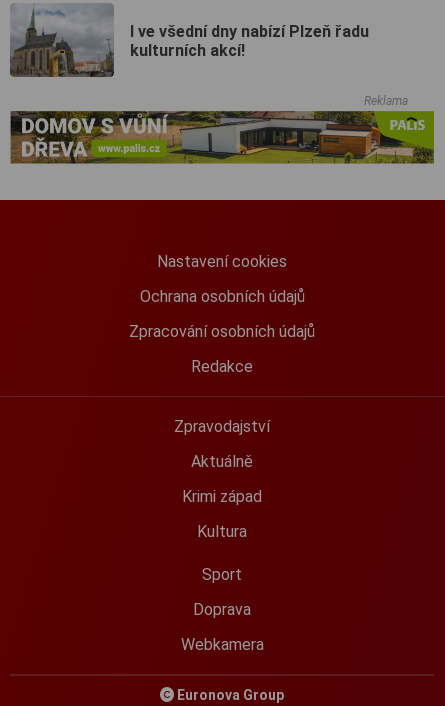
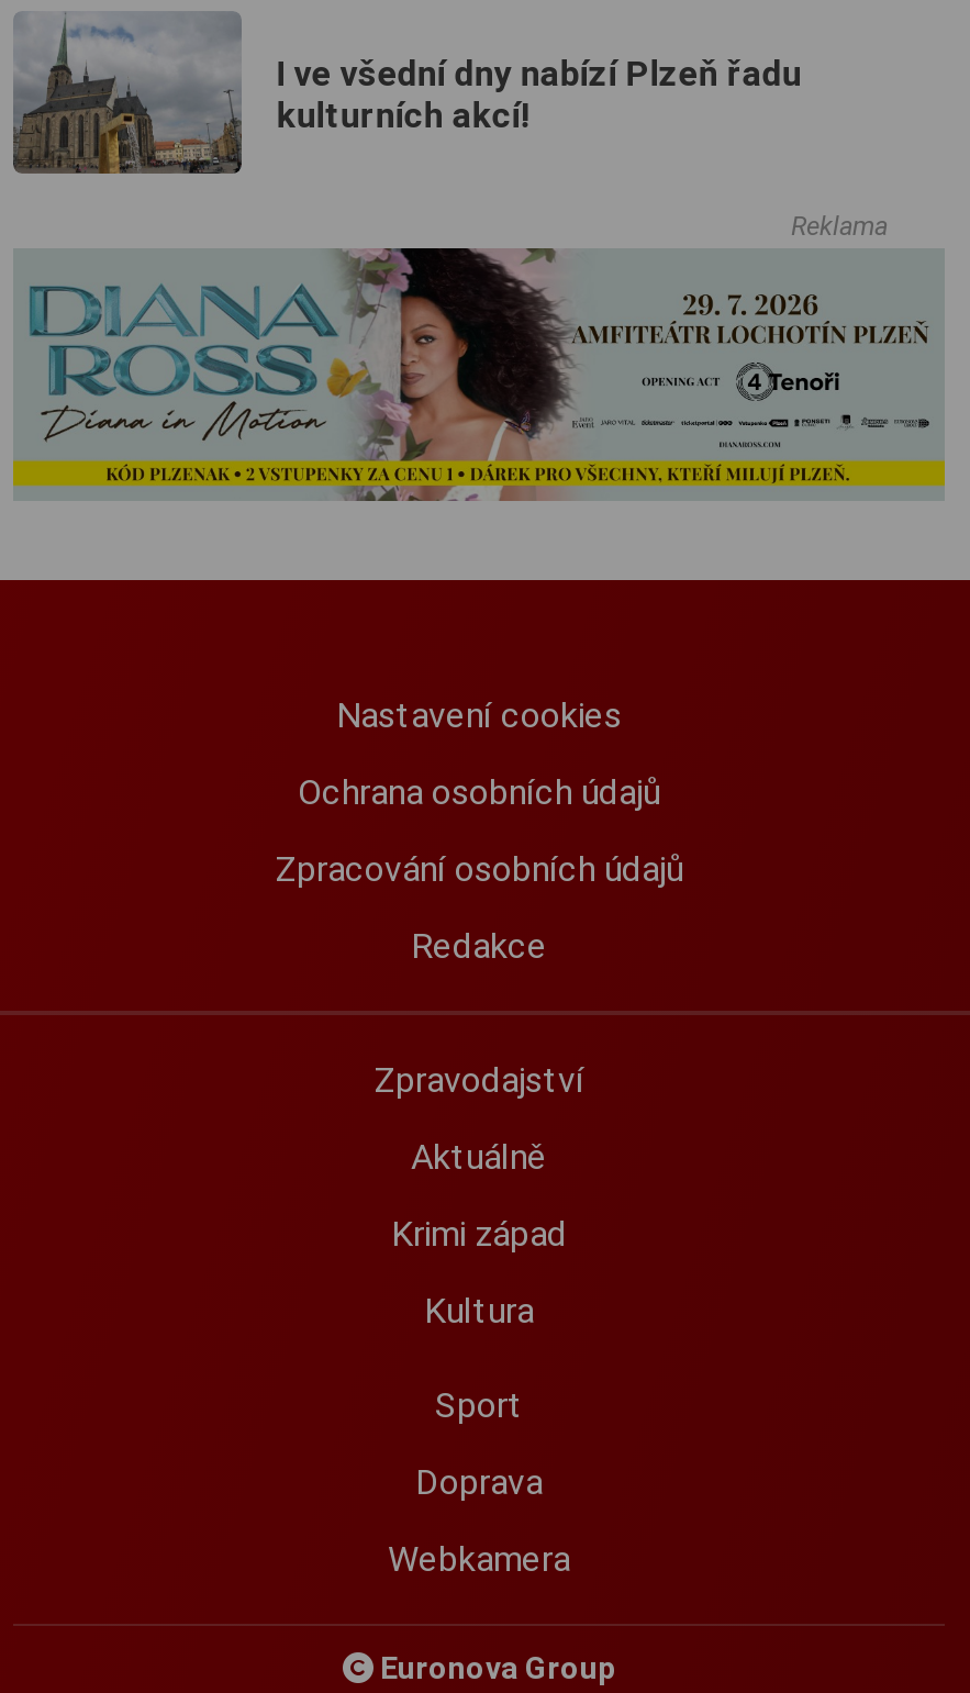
- [image]
+ [image]
